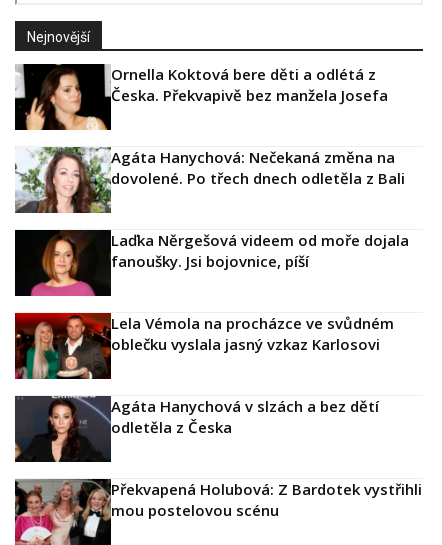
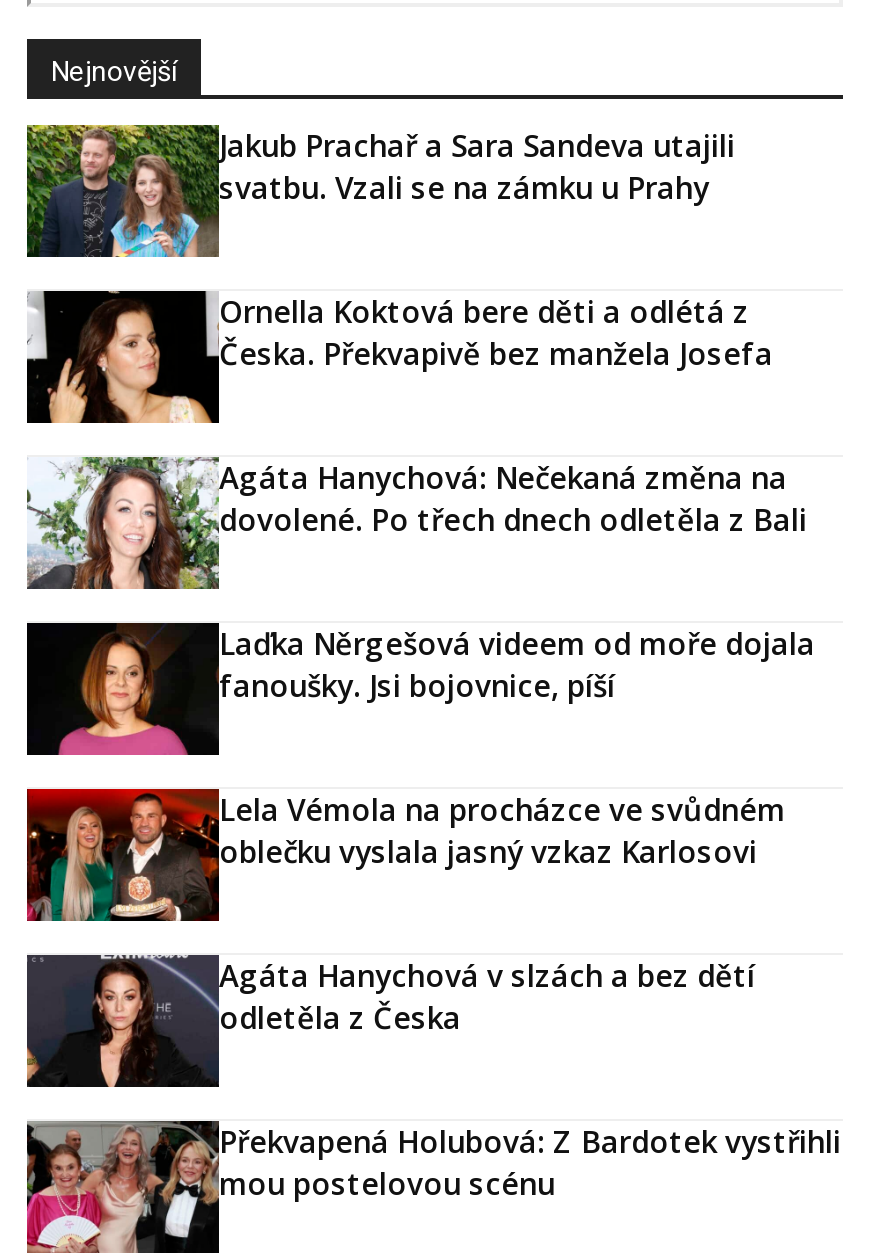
+ [image]
+ Jakub Prachař a Sara Sandeva utajili
+ svatbu. Vzali se na zámku u Prahy
